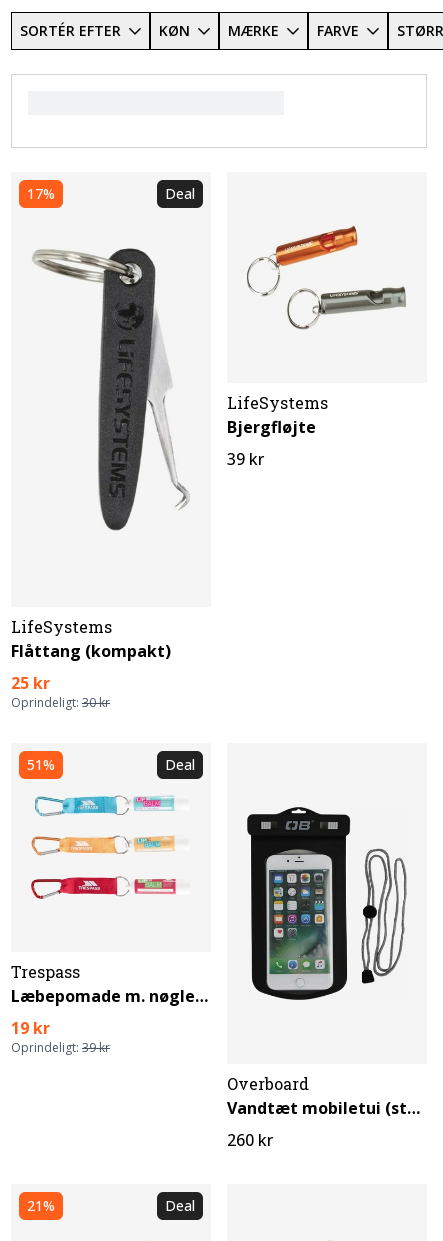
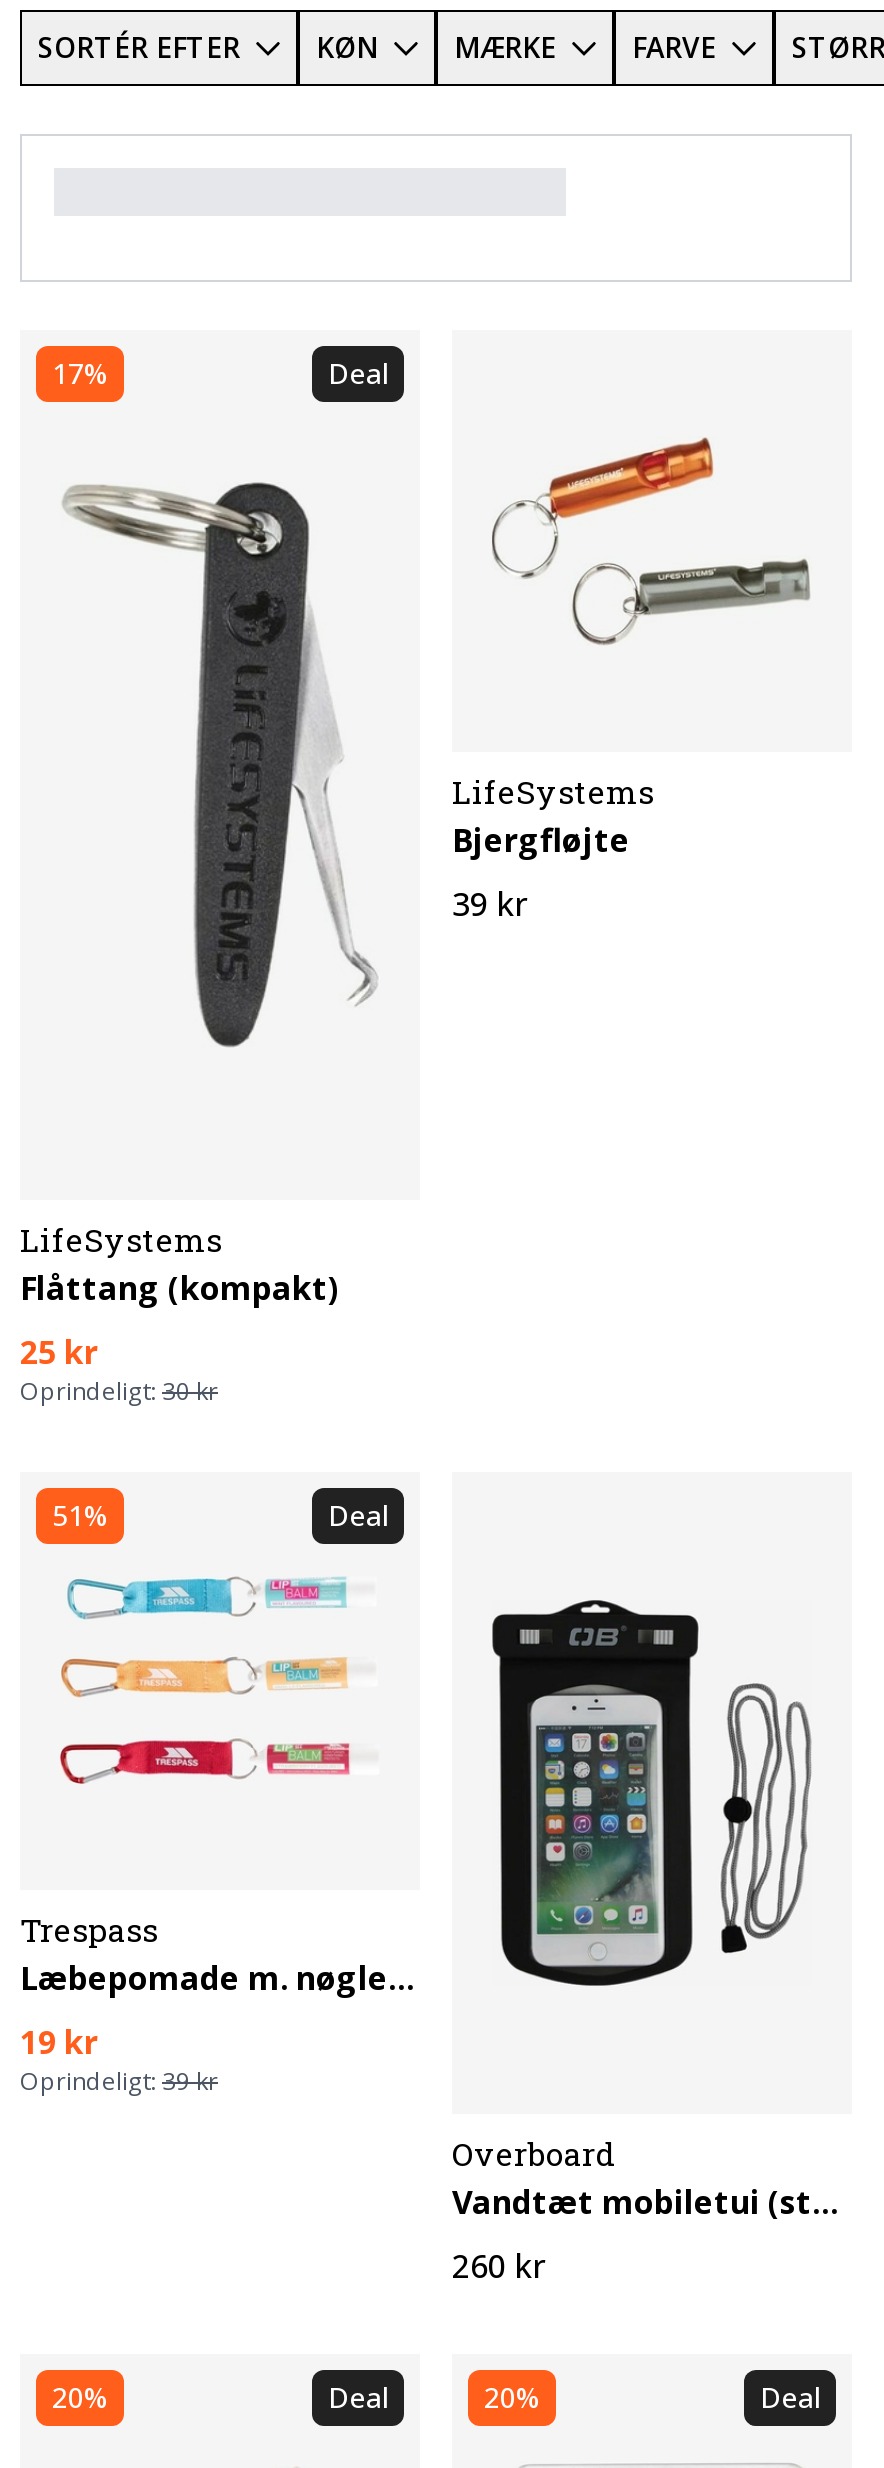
- 21%
+ 20%

+ 20%
+ Deal
